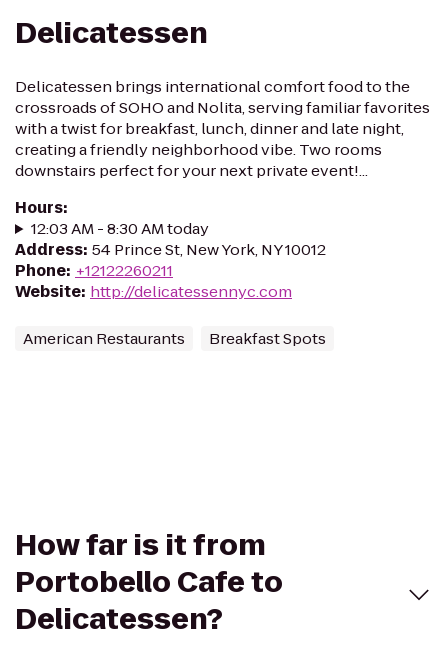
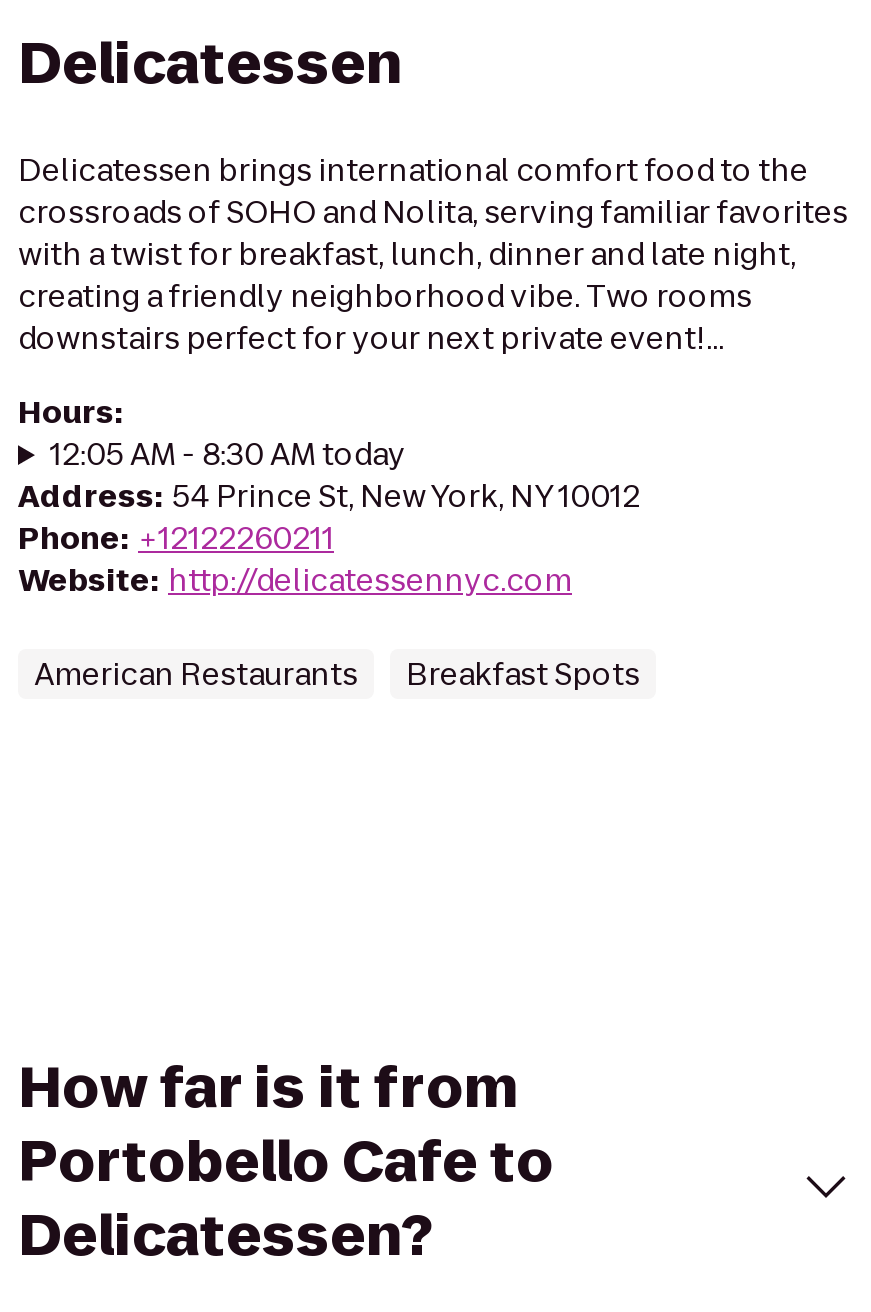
- 12:03 AM - 8:30 AM today
+ 12:05 AM - 8:30 AM today
